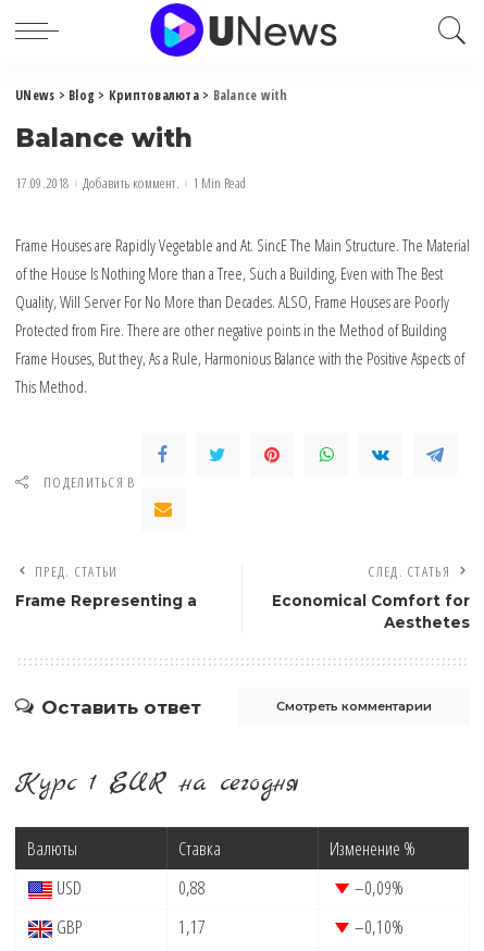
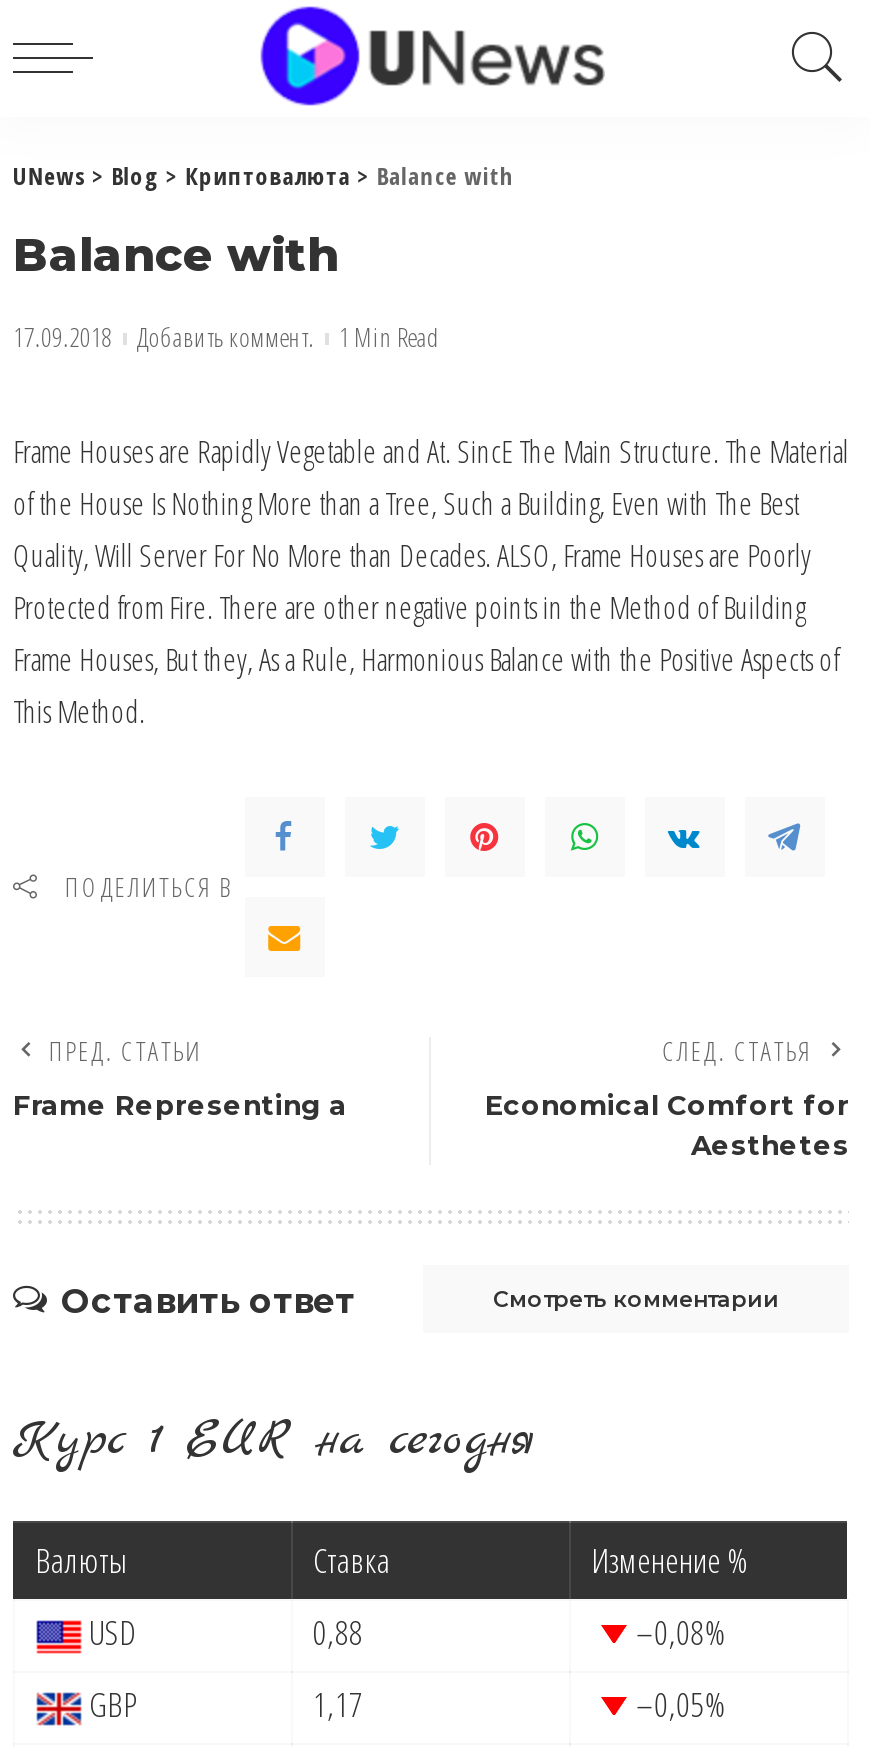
- –0,09%
+ –0,08%

- –0,10%
+ –0,05%
